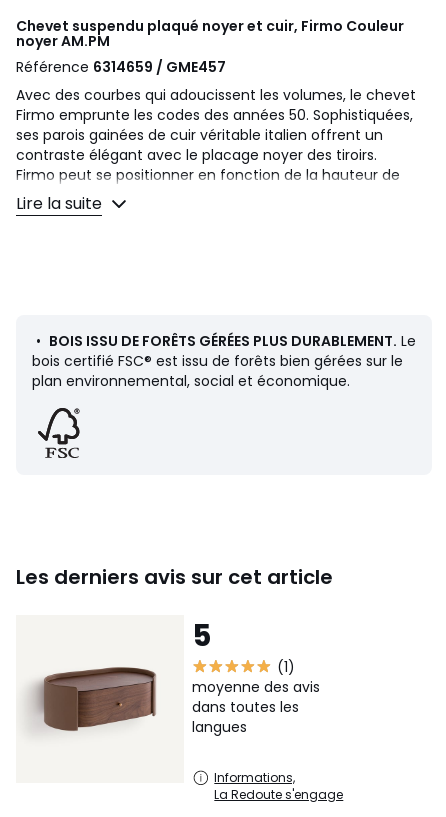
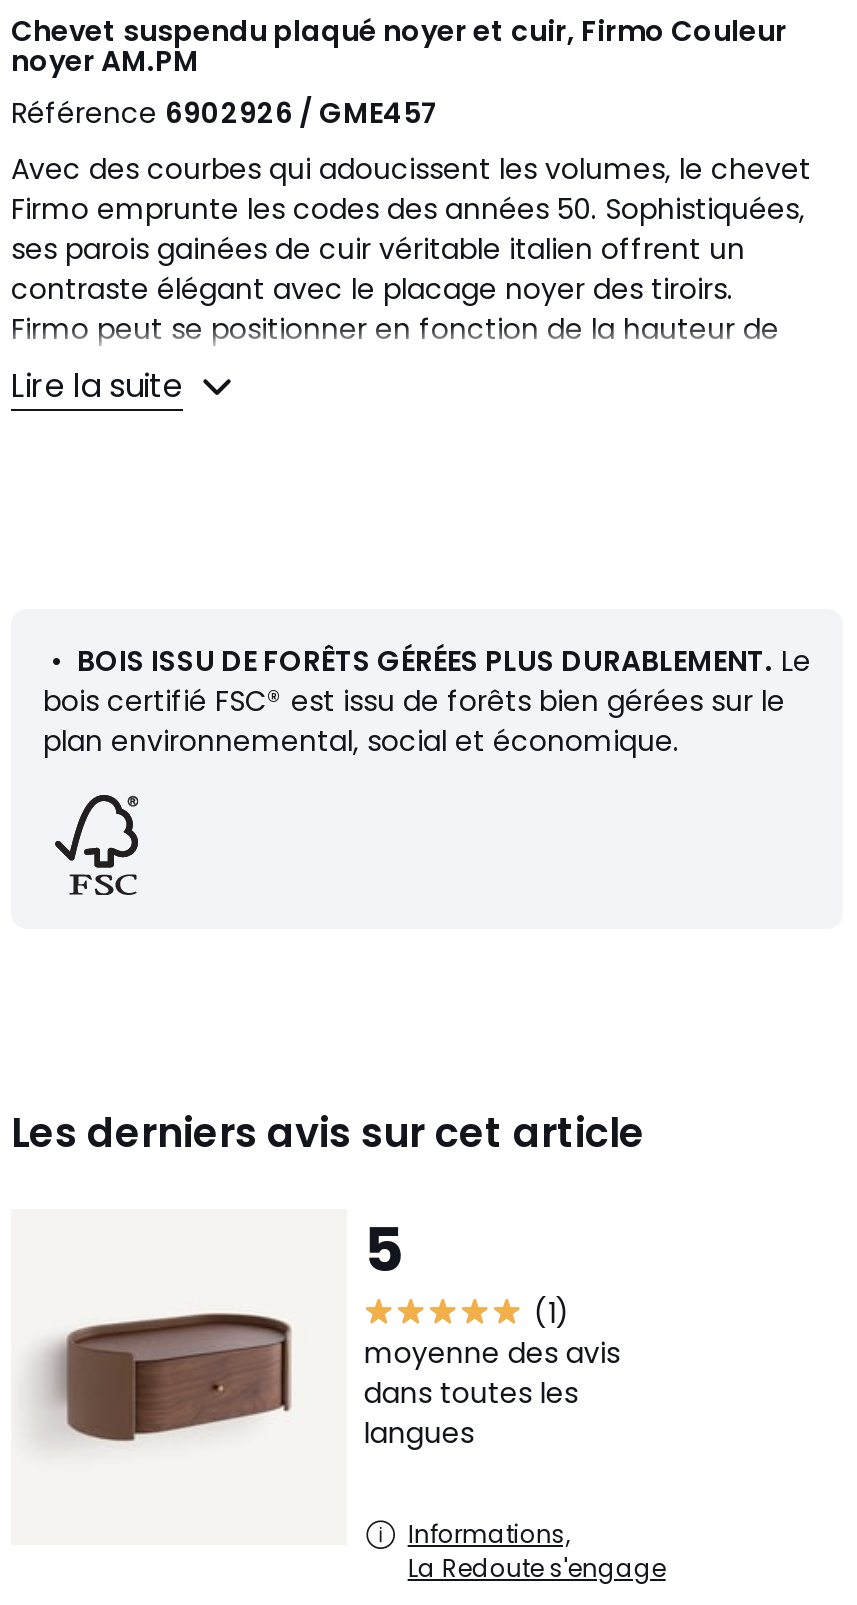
- Référence 6314659 / GME457
+ Référence 6902926 / GME457
